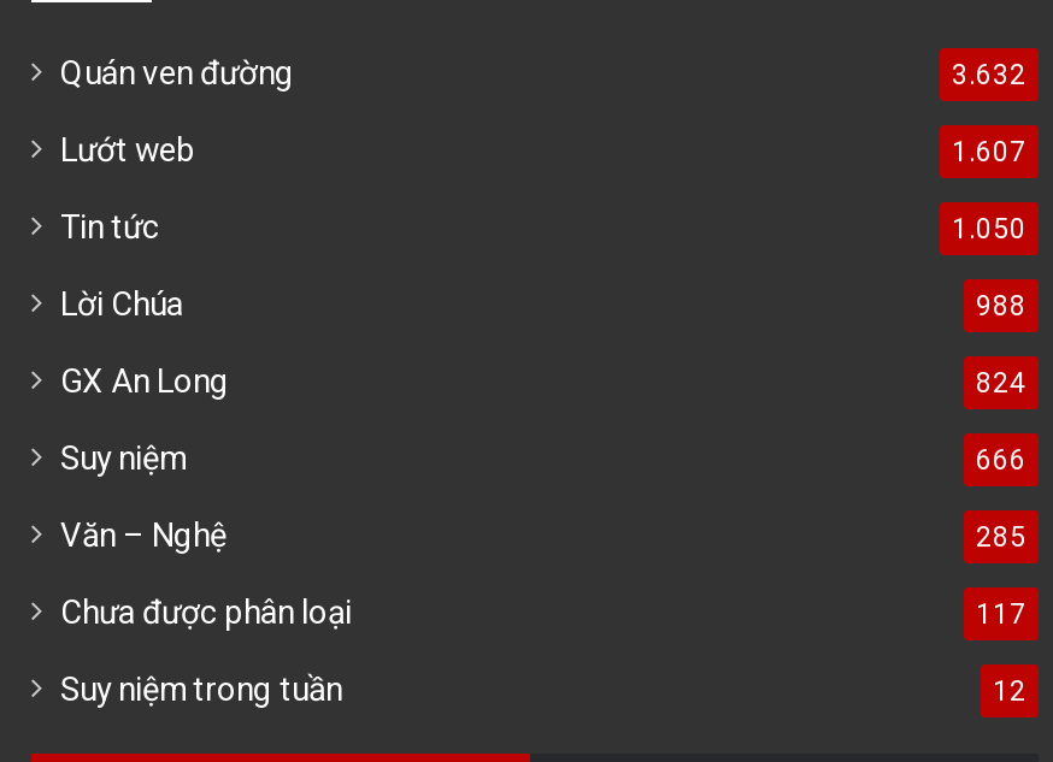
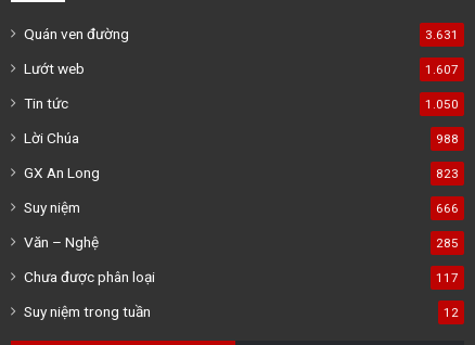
- 3.632
+ 3.631

- 824
+ 823
